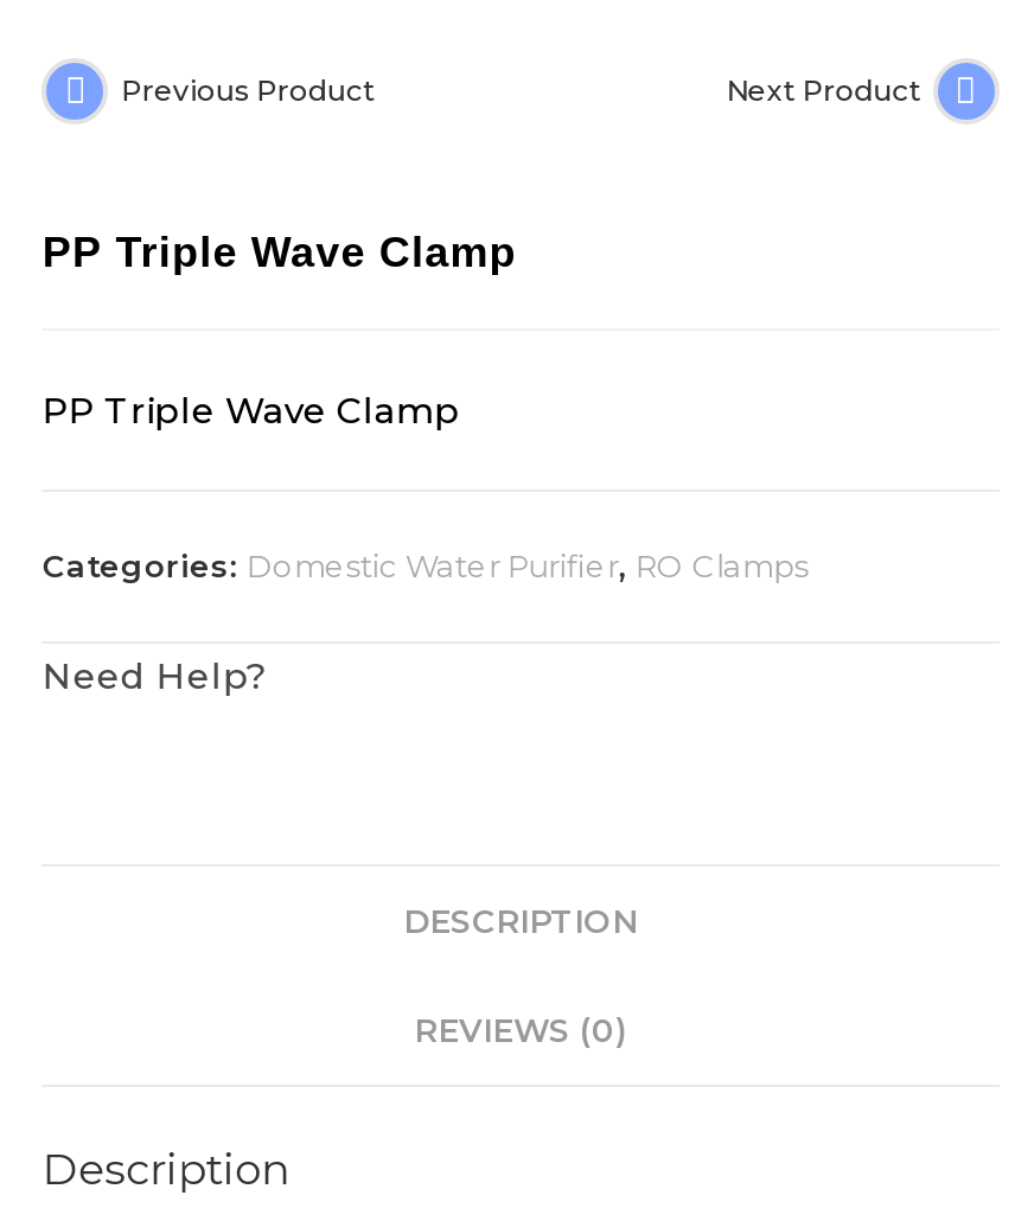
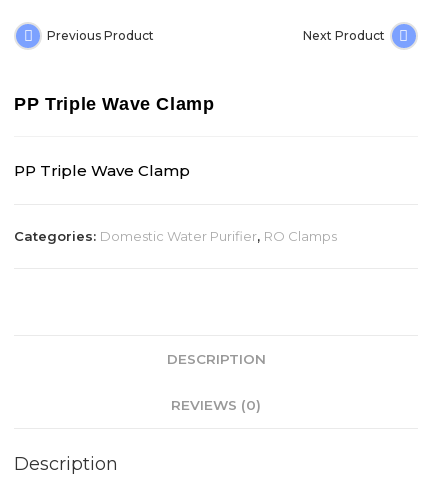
- Need Help?
